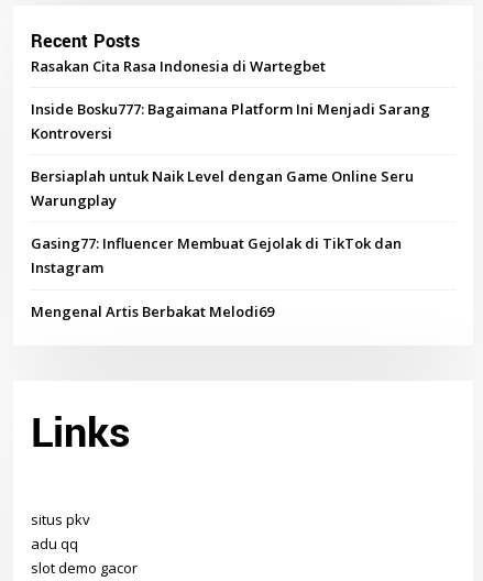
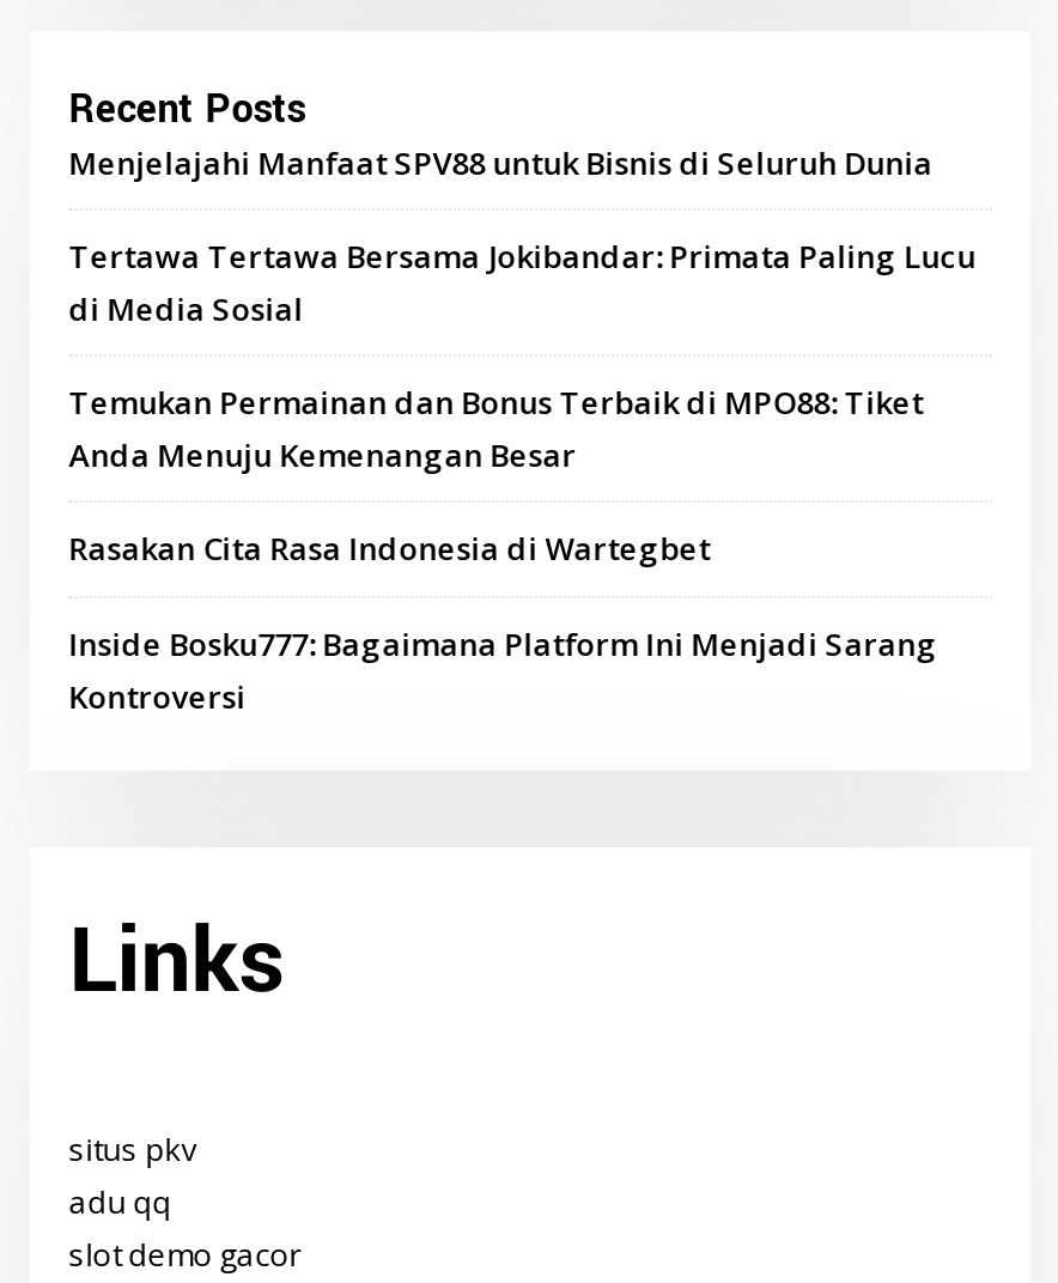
+ Menjelajahi Manfaat SPV88 untuk Bisnis di Seluruh Dunia
+ Tertawa Tertawa Bersama Jokibandar: Primata Paling Lucu
+ di Media Sosial
+ Temukan Permainan dan Bonus Terbaik di MPO88: Tiket
+ Anda Menuju Kemenangan Besar

moved down: Rasakan Cita Rasa Indonesia di Wartegbet | Inside Bosku777: Bagaimana Platform Ini Menjadi Sarang | Kontroversi

- Bersiaplah untuk Naik Level dengan Game Online Seru
- Warungplay
- Gasing77: Influencer Membuat Gejolak di TikTok dan
- Instagram
- Mengenal Artis Berbakat Melodi69
